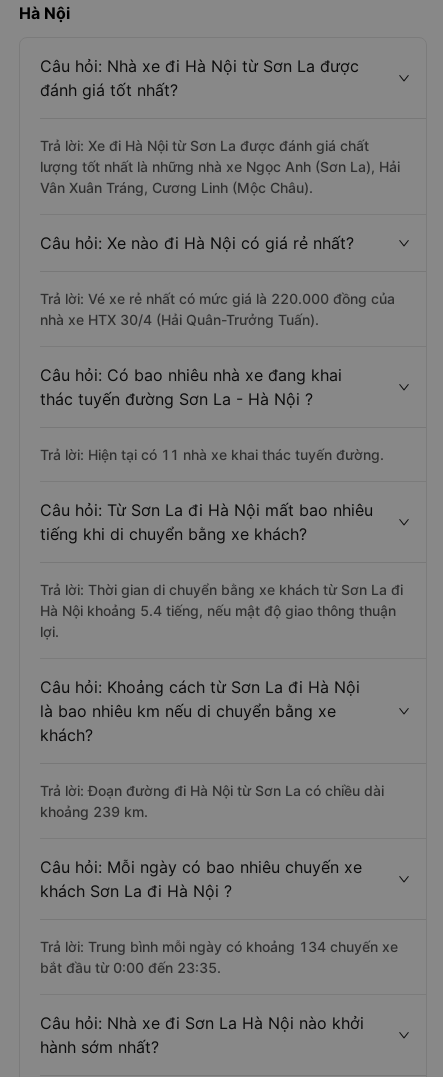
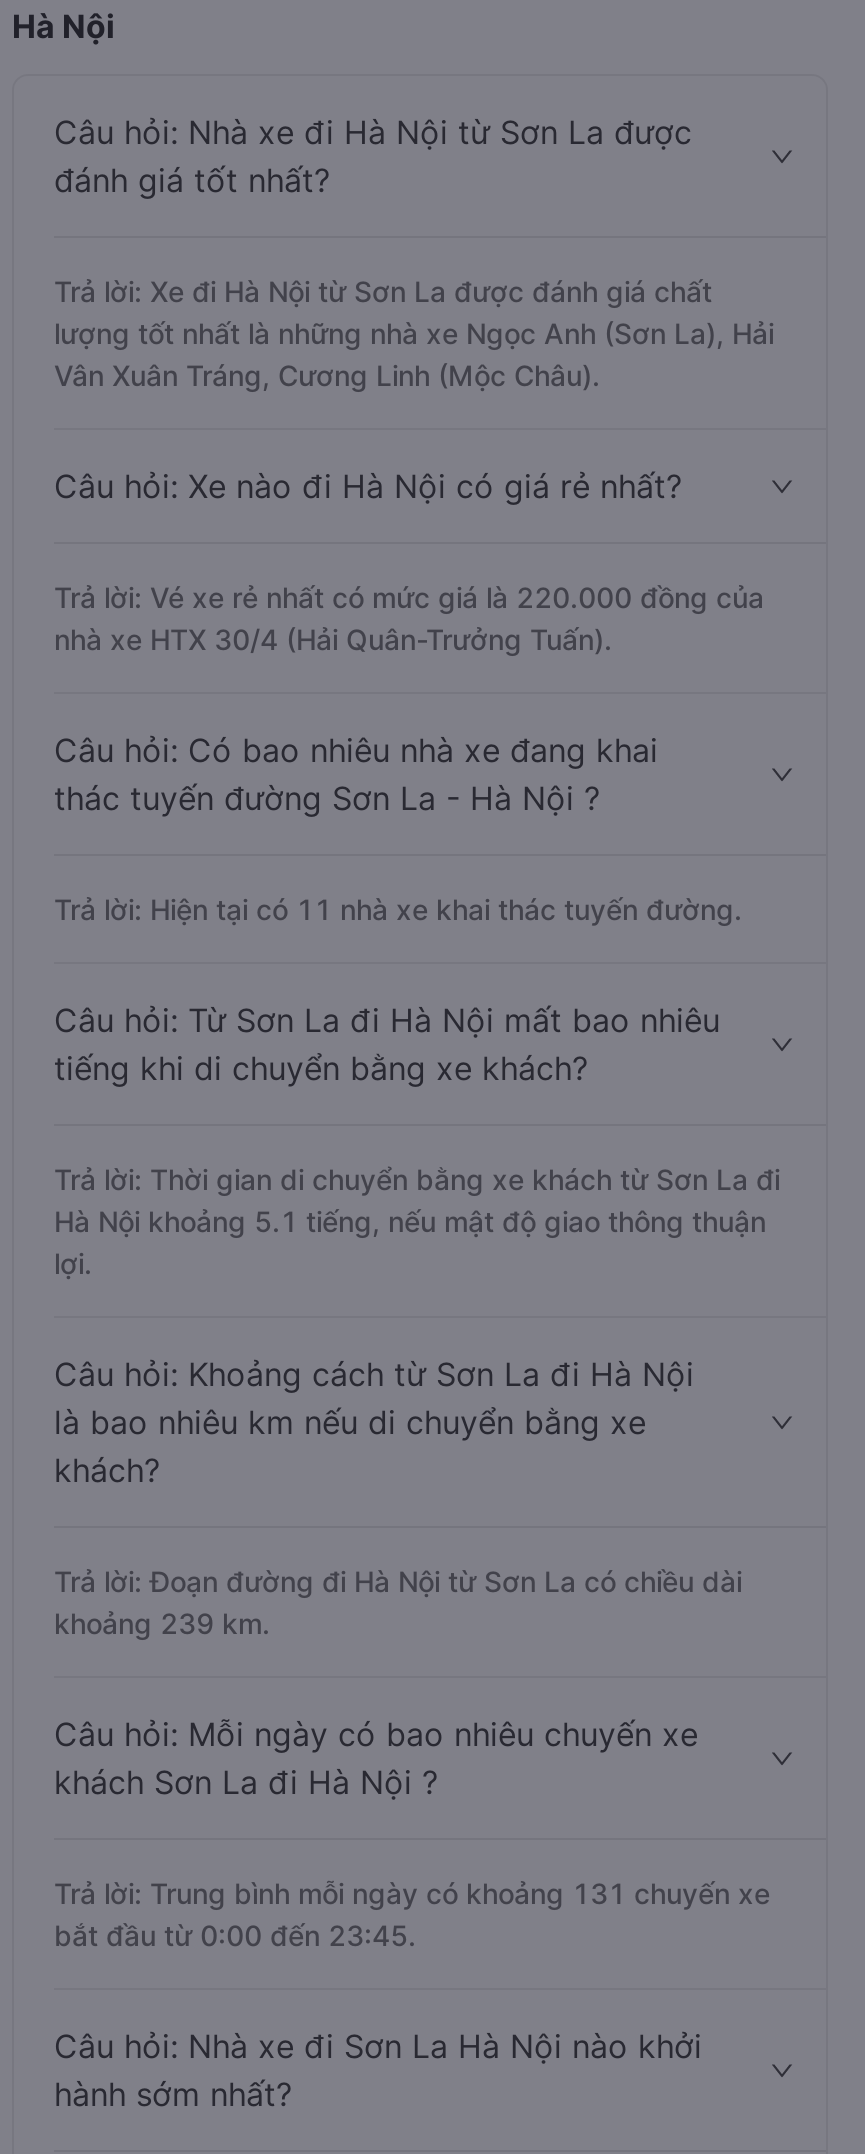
- Hà Nội khoảng 5.4 tiếng, nếu mật độ giao thông thuận
+ Hà Nội khoảng 5.1 tiếng, nếu mật độ giao thông thuận

- Trả lời: Trung bình mỗi ngày có khoảng 134 chuyến xe
+ Trả lời: Trung bình mỗi ngày có khoảng 131 chuyến xe

- bắt đầu từ 0:00 đến 23:35.
+ bắt đầu từ 0:00 đến 23:45.
